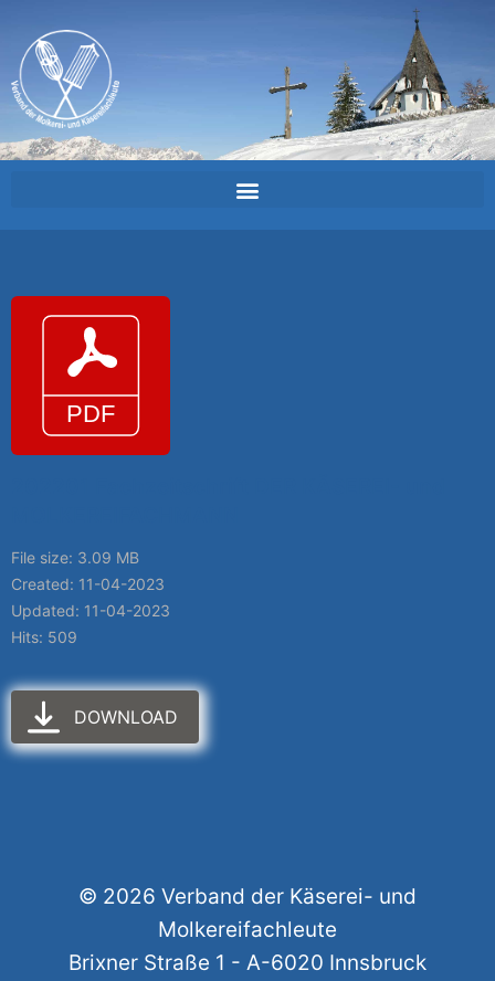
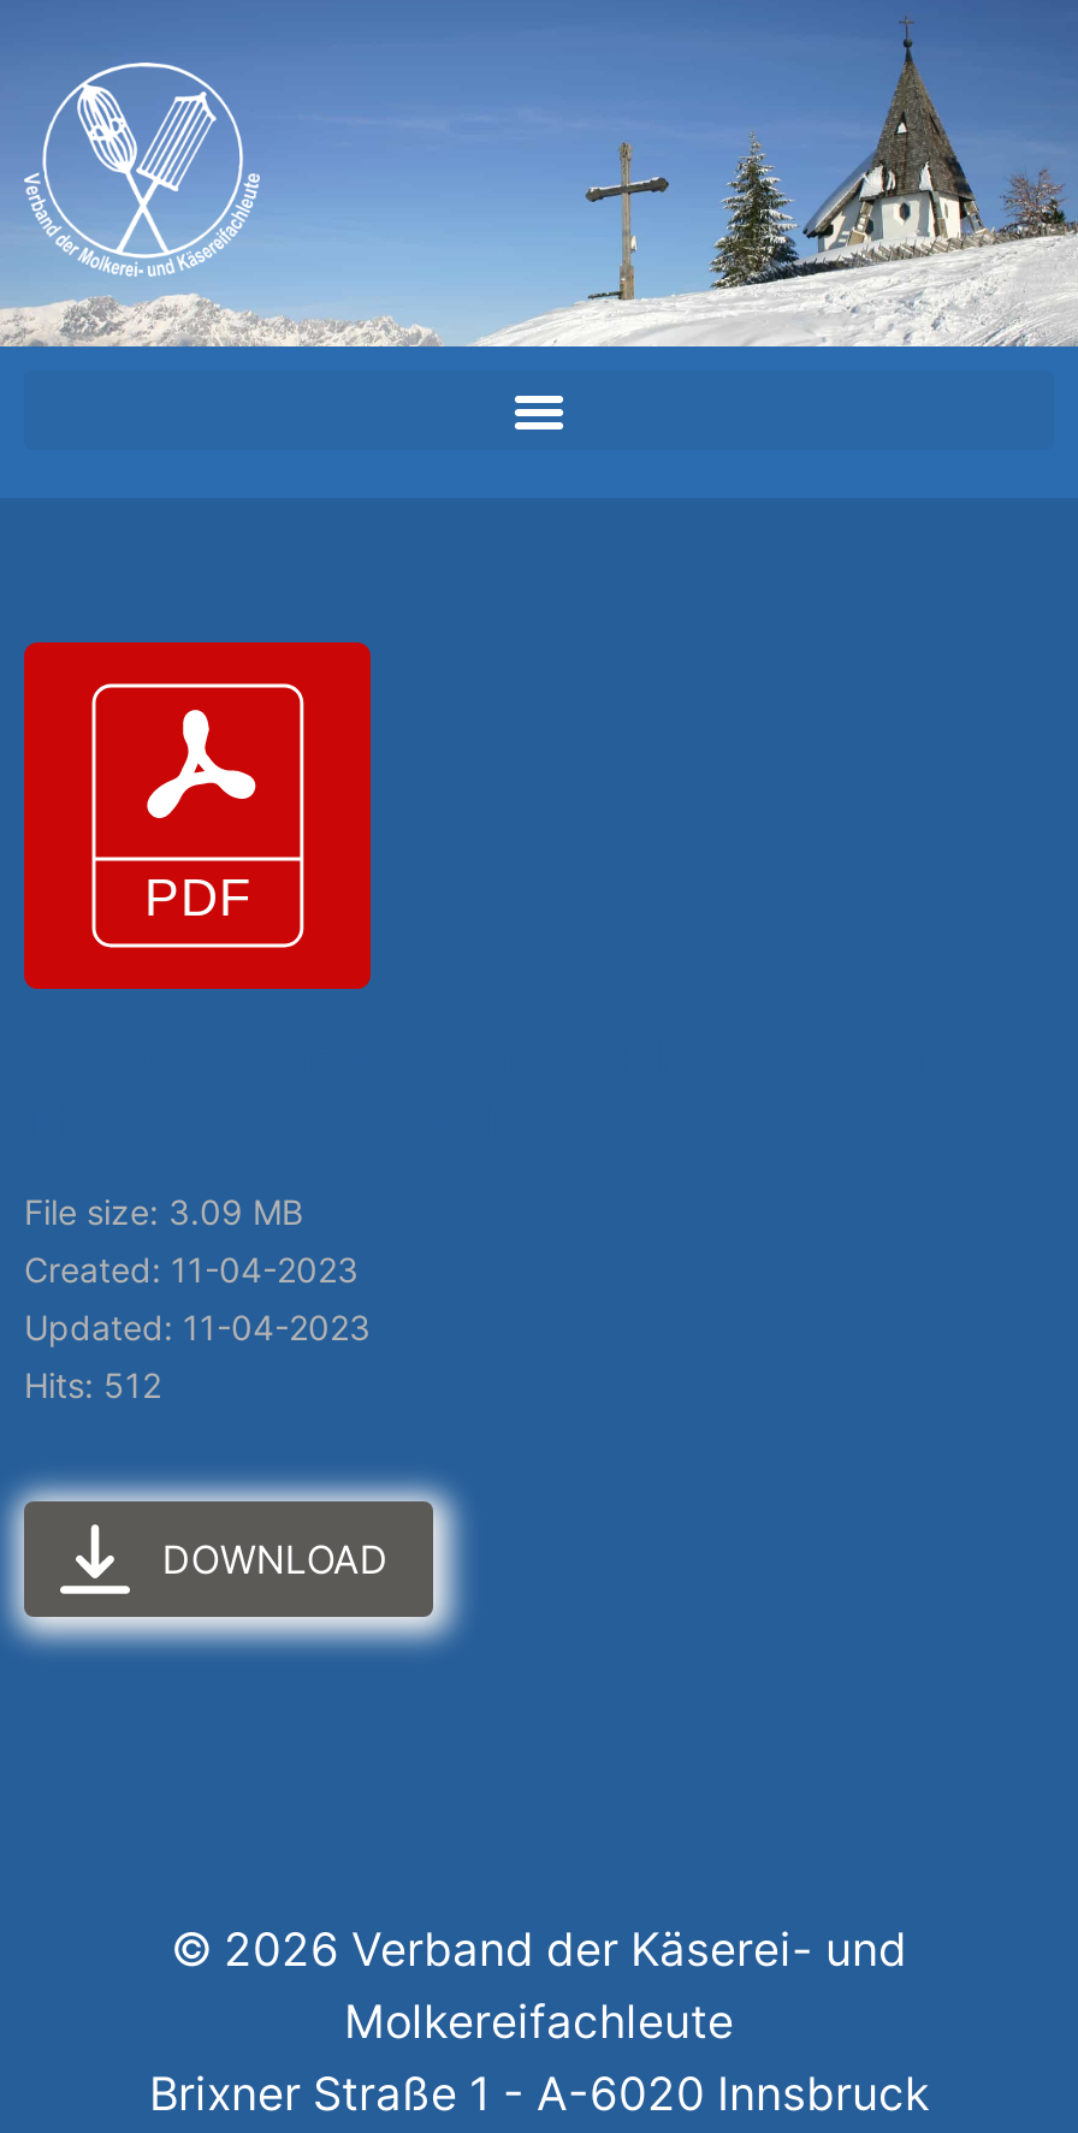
- Hits: 509
+ Hits: 512
